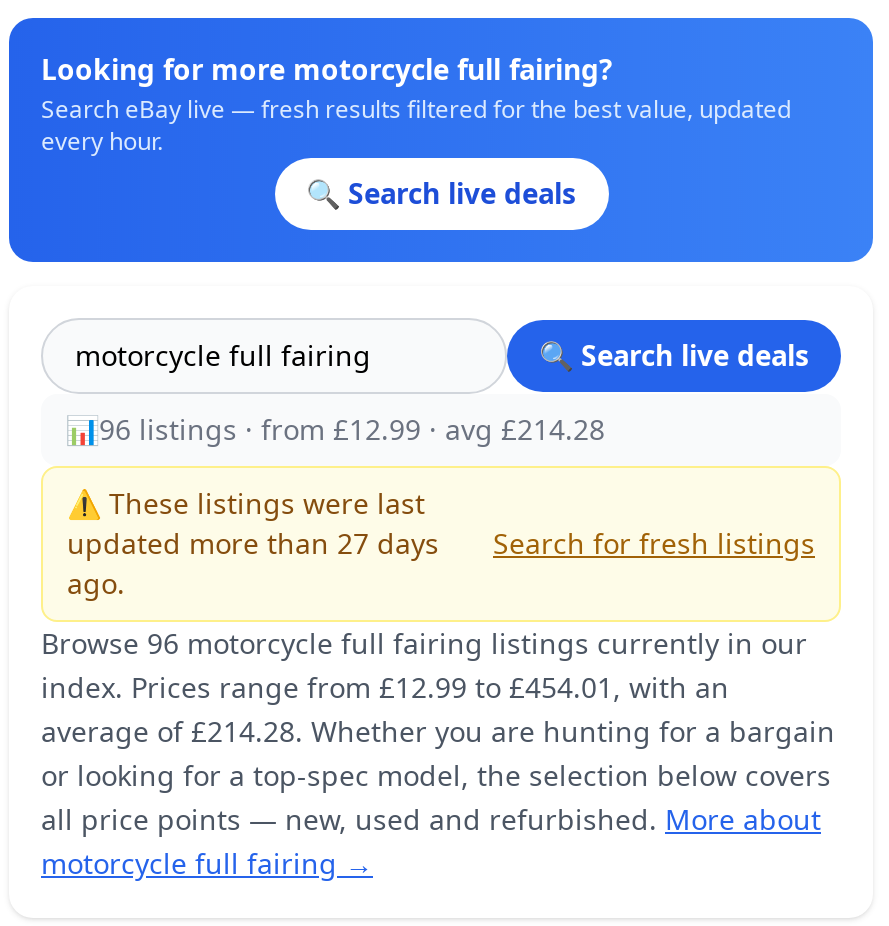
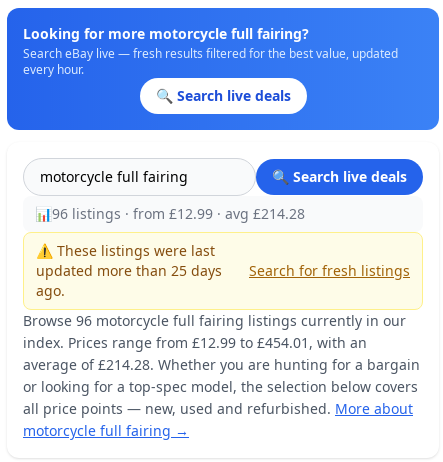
- updated more than 27 days
+ updated more than 25 days
